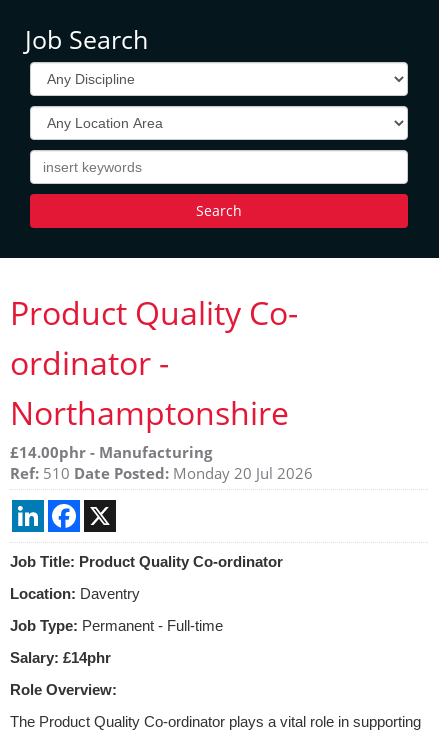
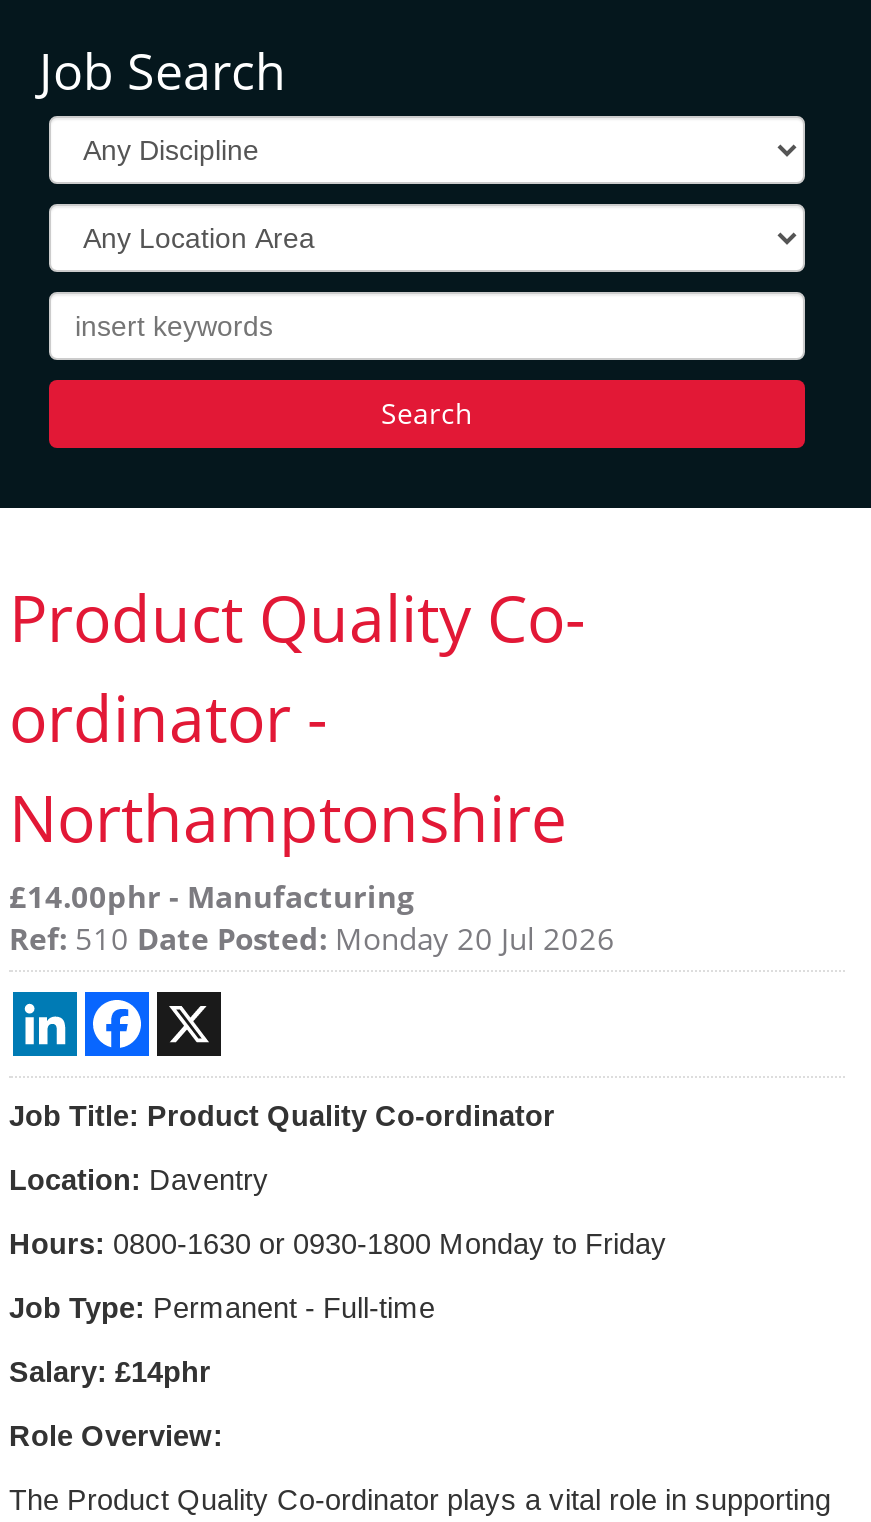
+ Hours: 0800-1630 or 0930-1800 Monday to Friday
